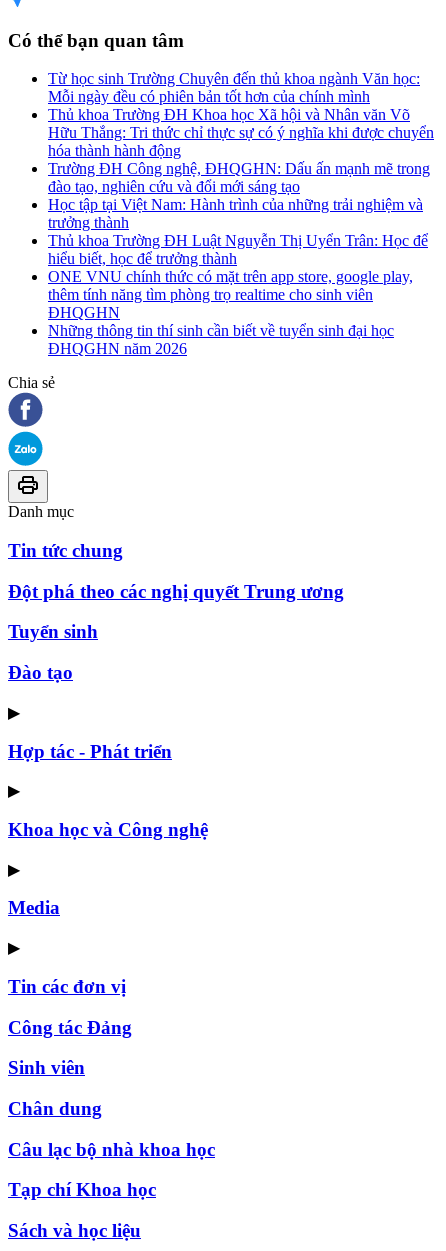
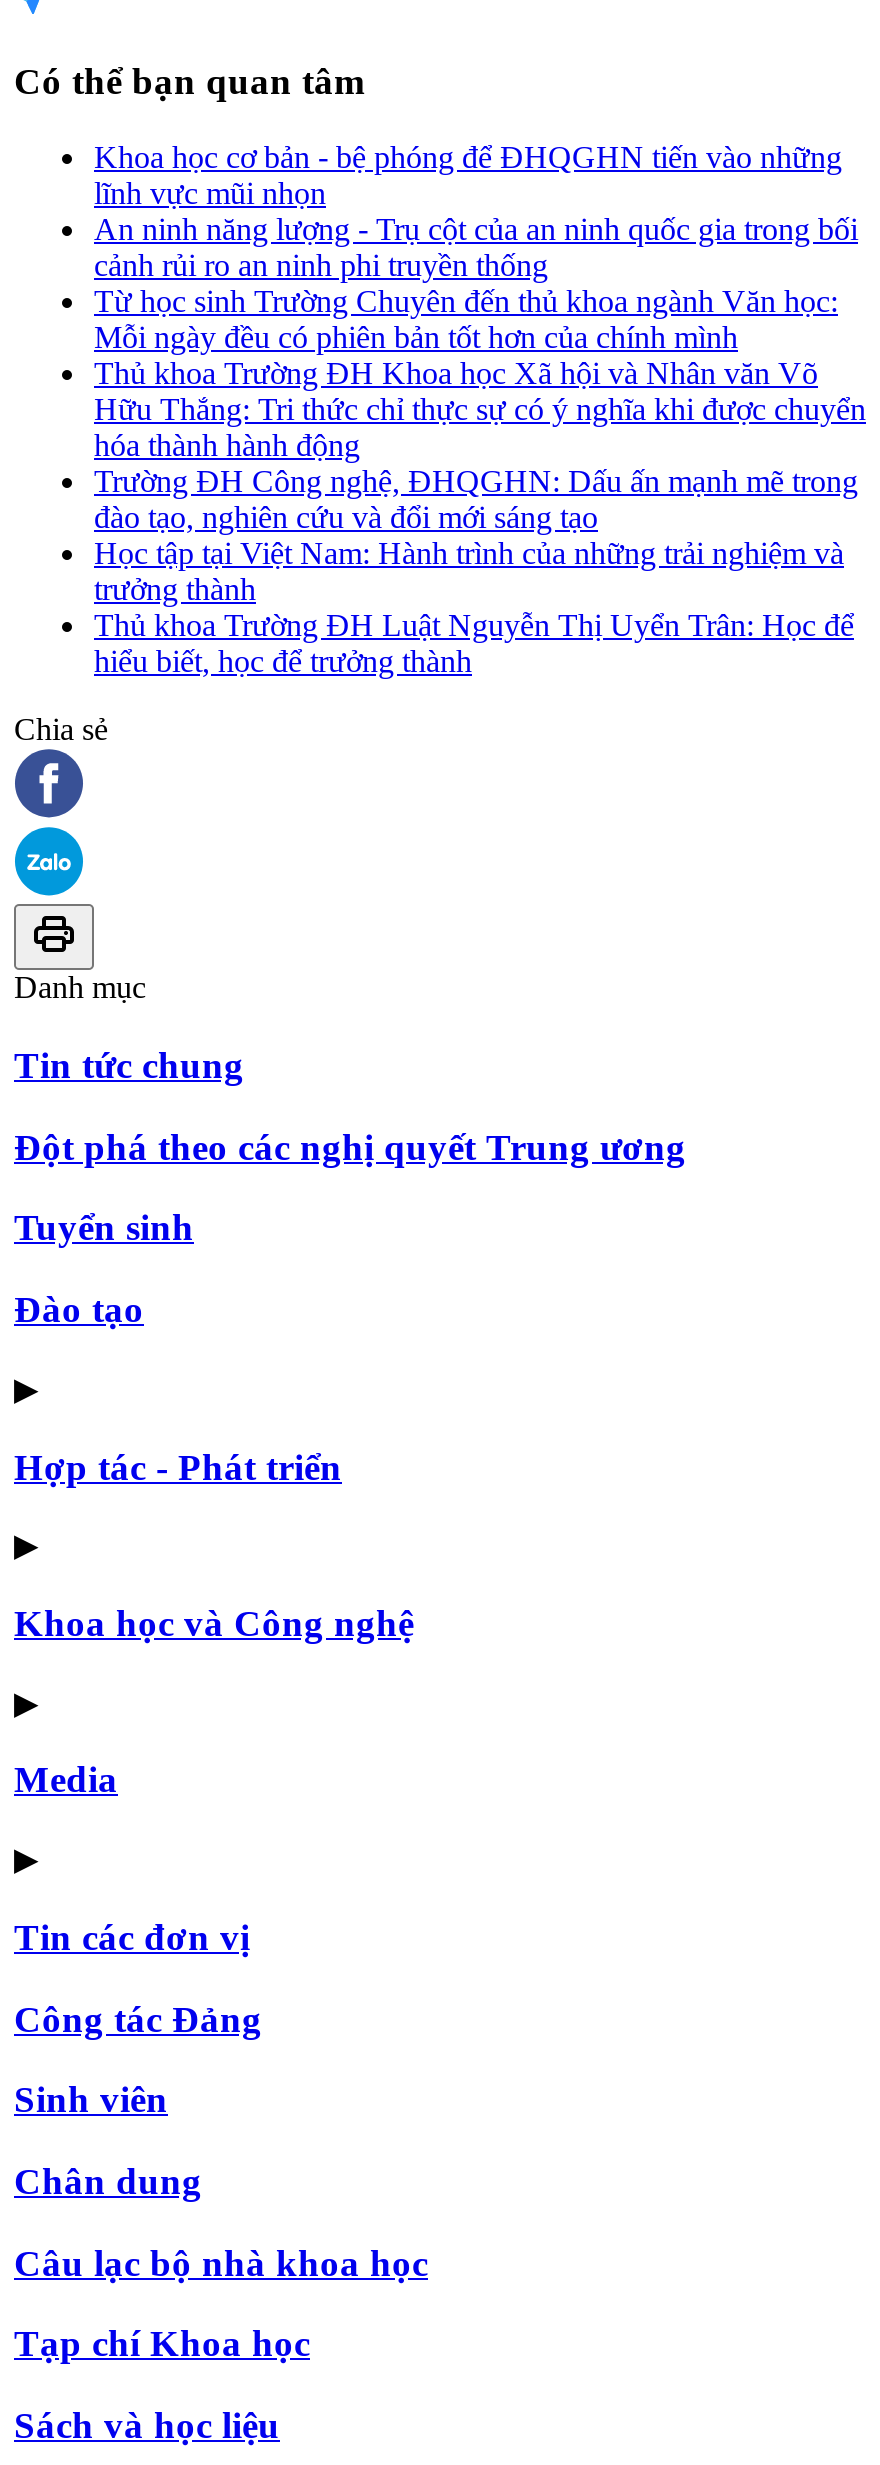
+ Khoa học cơ bản - bệ phóng để ĐHQGHN tiến vào những
+ lĩnh vực mũi nhọn
+ An ninh năng lượng - Trụ cột của an ninh quốc gia trong bối
+ cảnh rủi ro an ninh phi truyền thống

moved down: Từ học sinh Trường Chuyên đến thủ khoa ngành Văn học: | Mỗi ngày đều có phiên bản tốt hơn của chính mình | Thủ khoa Trường ĐH Khoa học Xã hội và Nhân văn Võ | ... | Thủ khoa Trường ĐH Luật Nguyễn Thị Uyển Trân: Học để | hiểu biết, học để trưởng thành

- ONE VNU chính thức có mặt trên app store, google play,
- thêm tính năng tìm phòng trọ realtime cho sinh viên
- ĐHQGHN
- Những thông tin thí sinh cần biết về tuyển sinh đại học
- ĐHQGHN năm 2026
